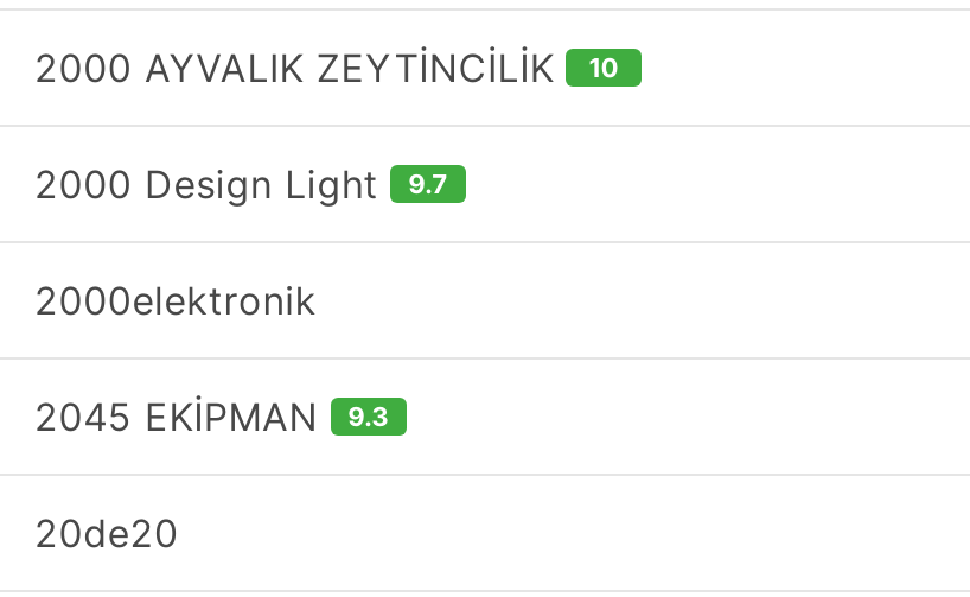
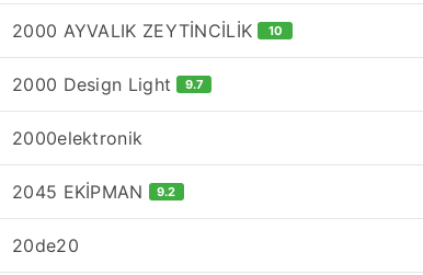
- 2045 EKİPMAN 9.3
+ 2045 EKİPMAN 9.2
